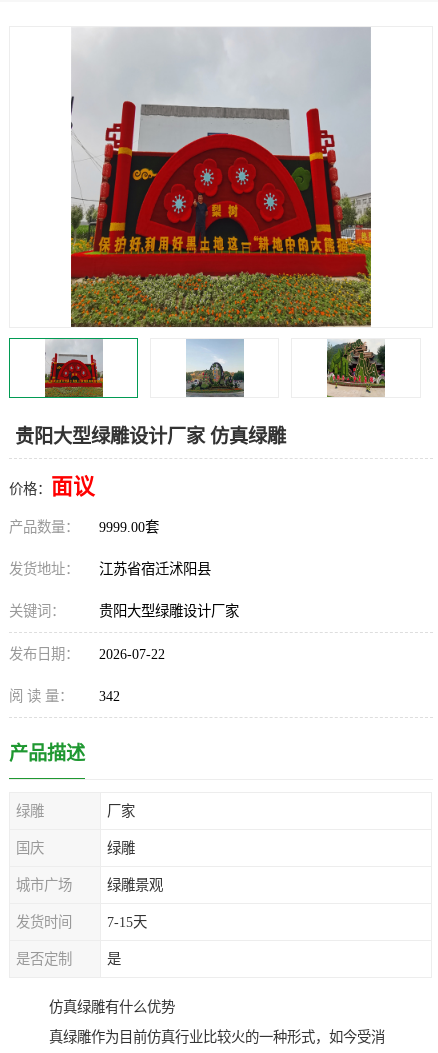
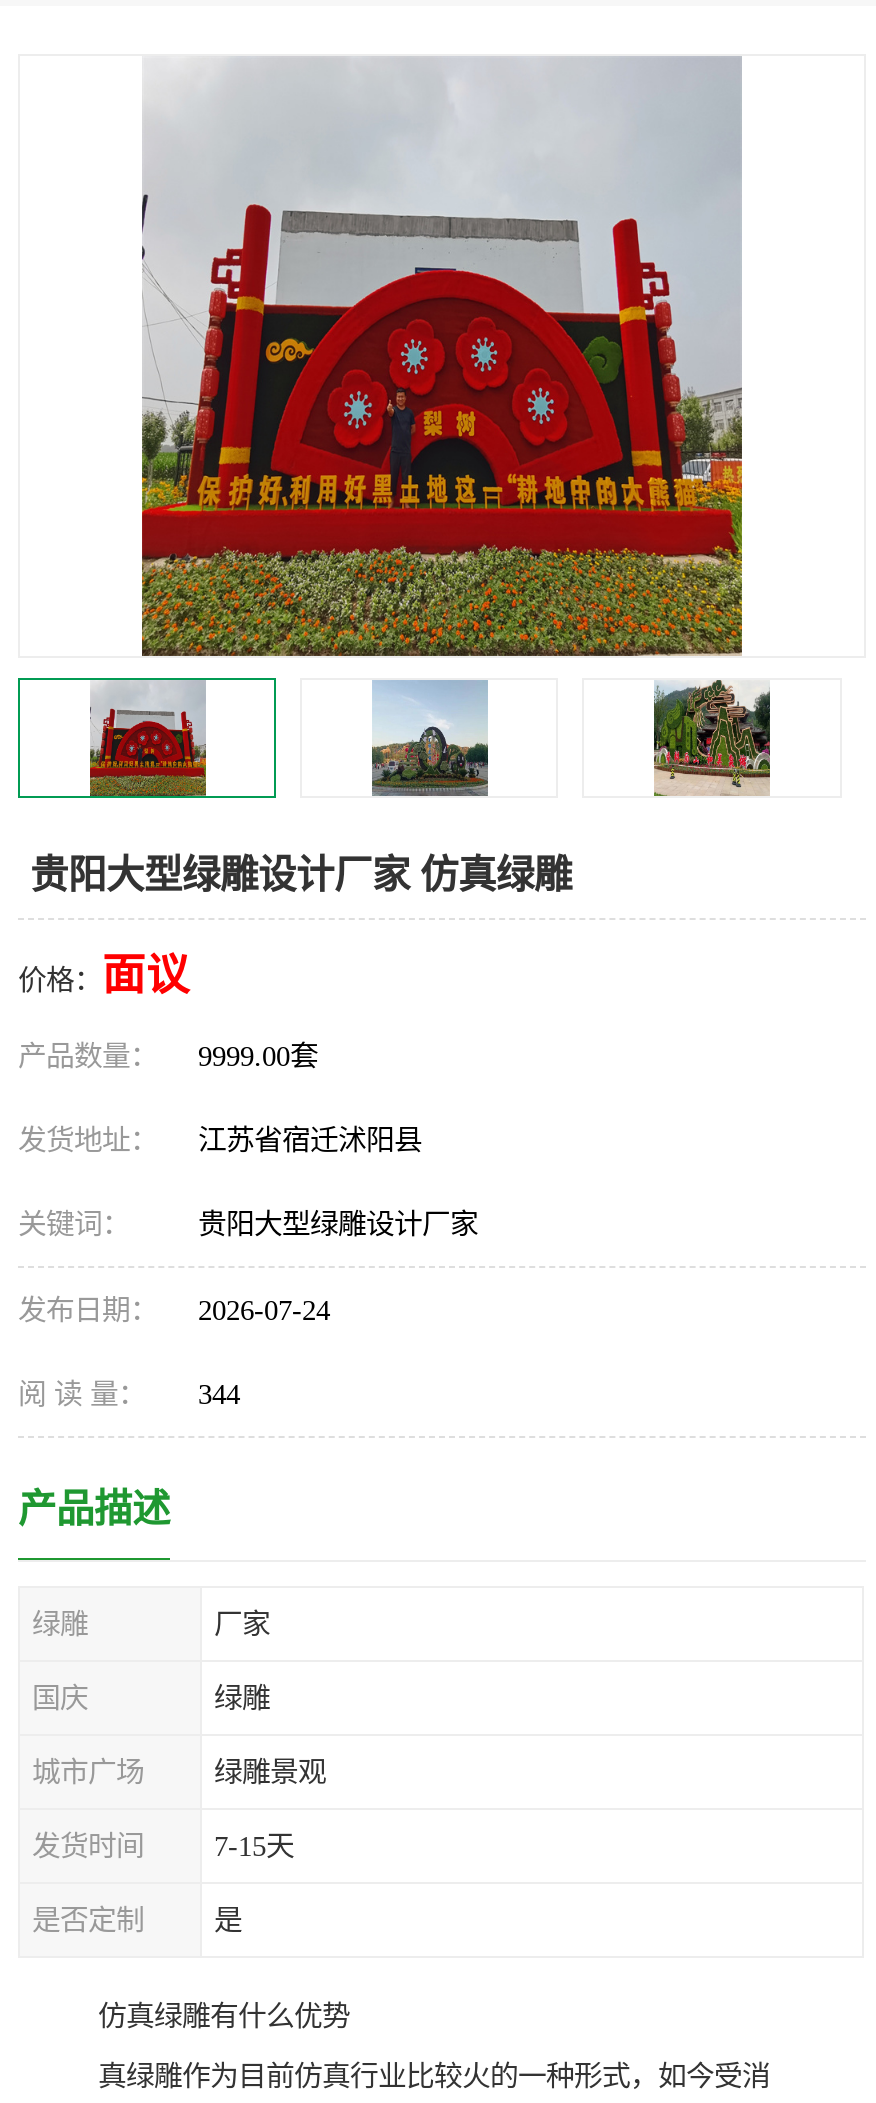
- 发布日期： 2026-07-22
+ 发布日期： 2026-07-24

- 阅 读 量： 342
+ 阅 读 量： 344
